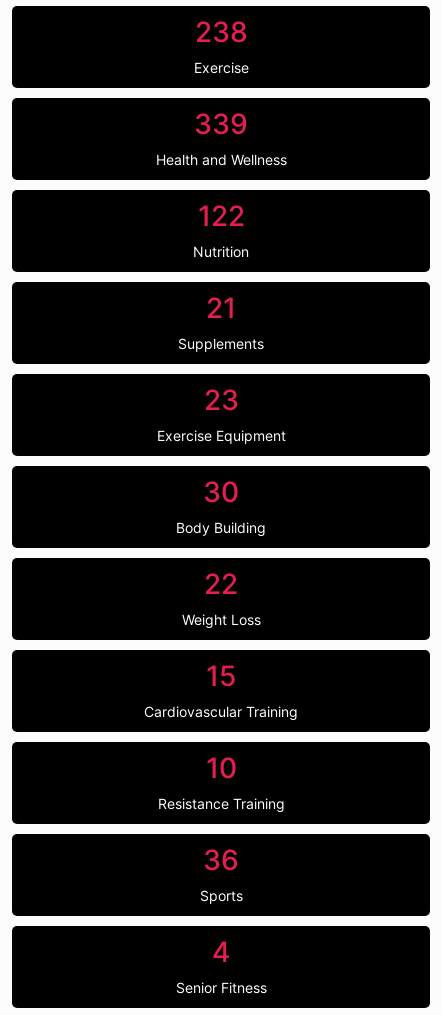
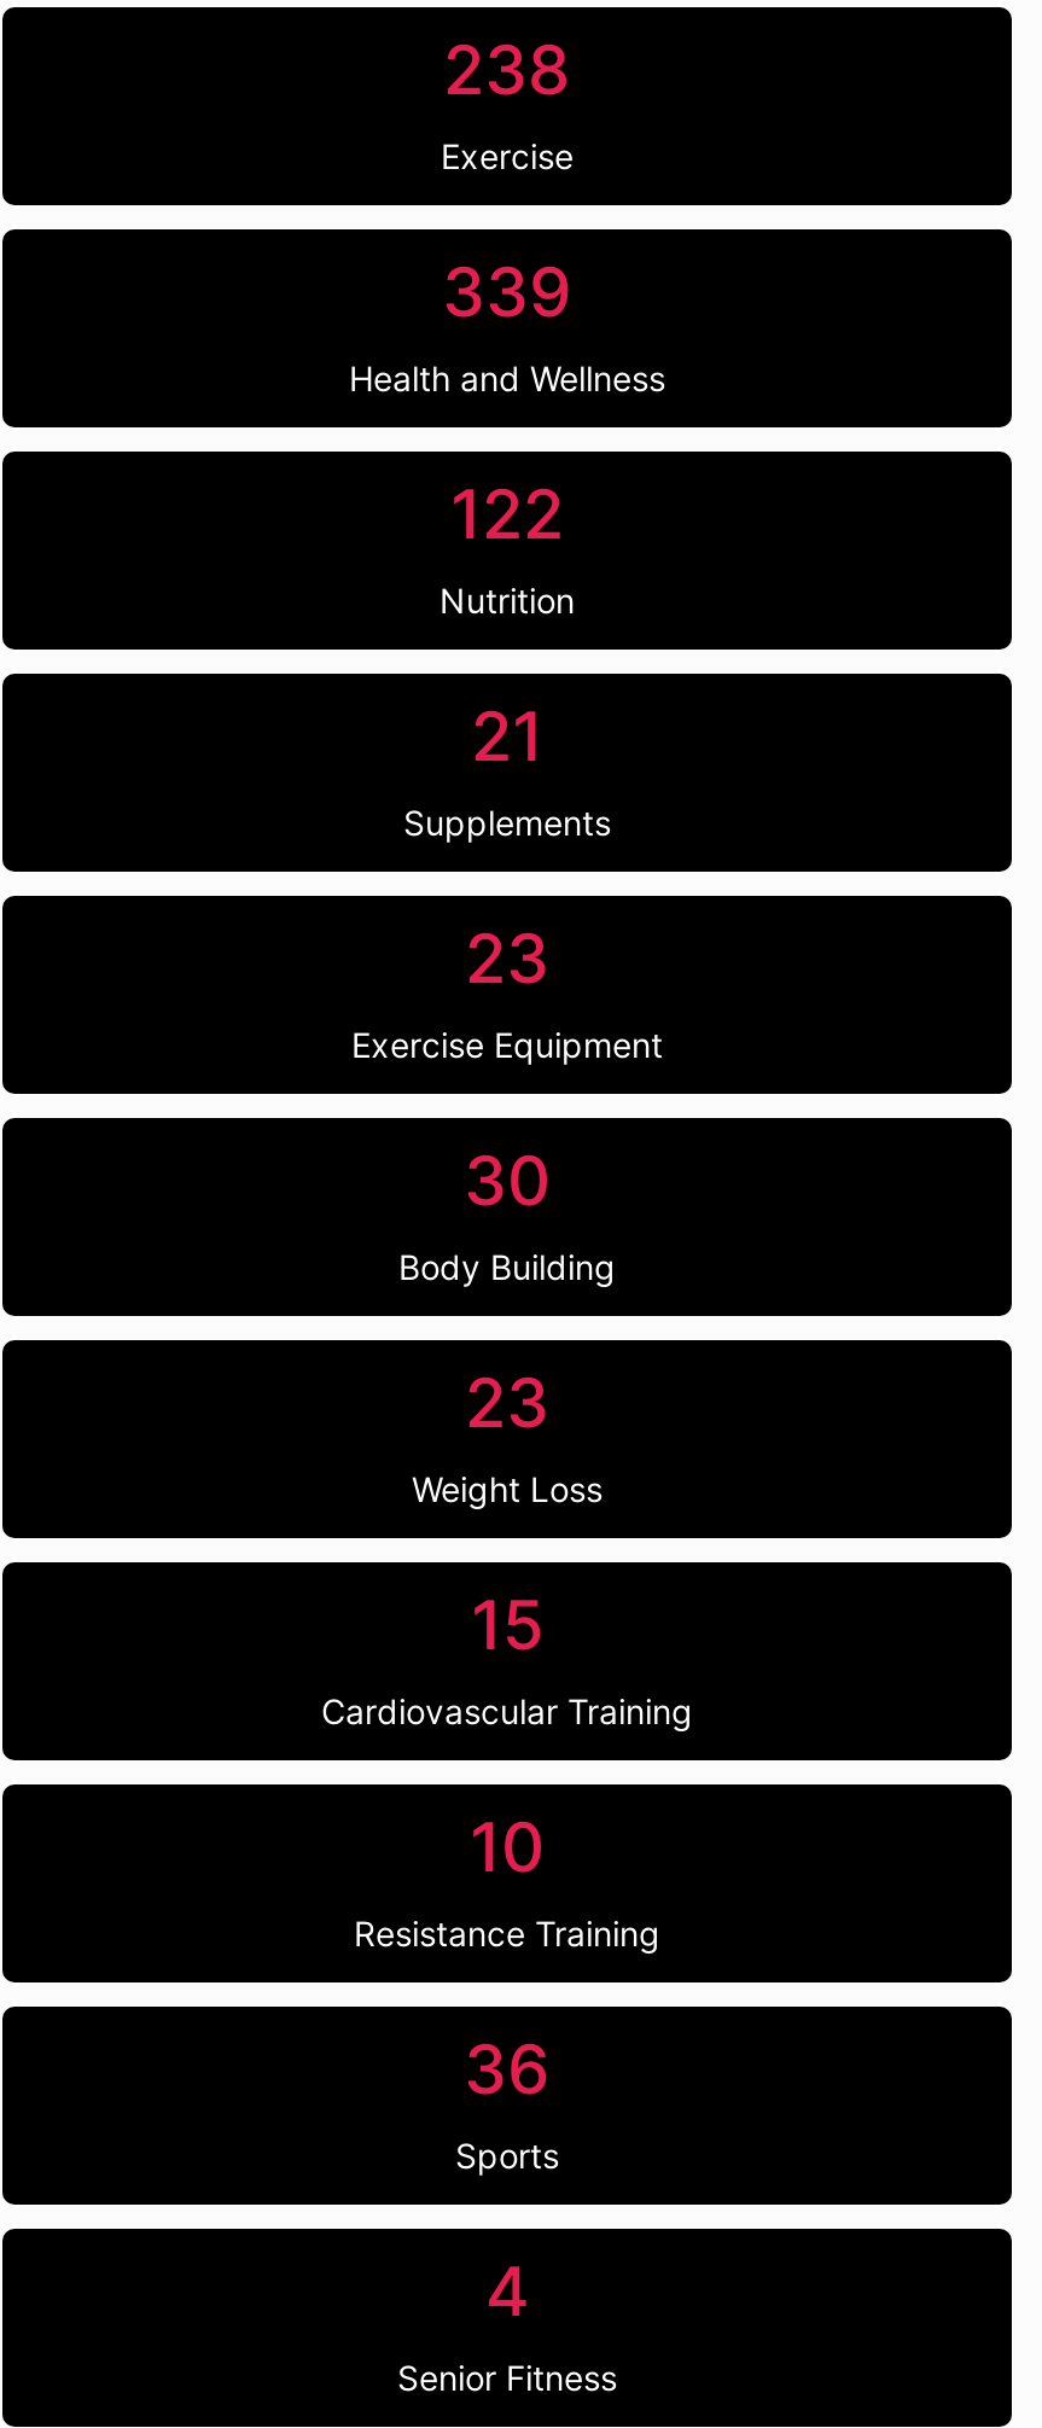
- 22
+ 23
